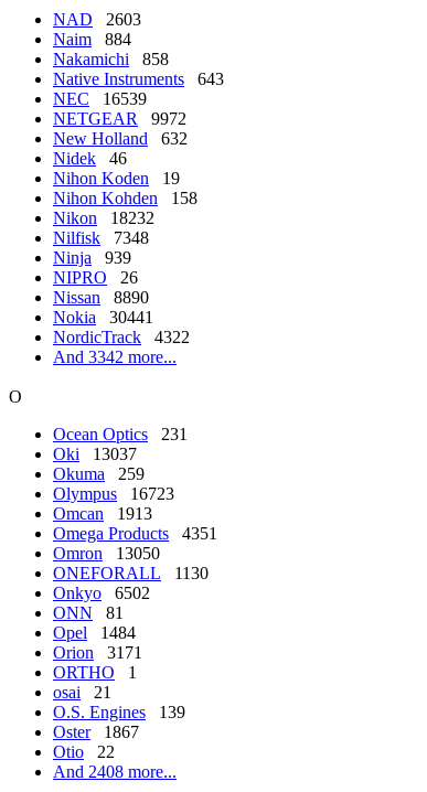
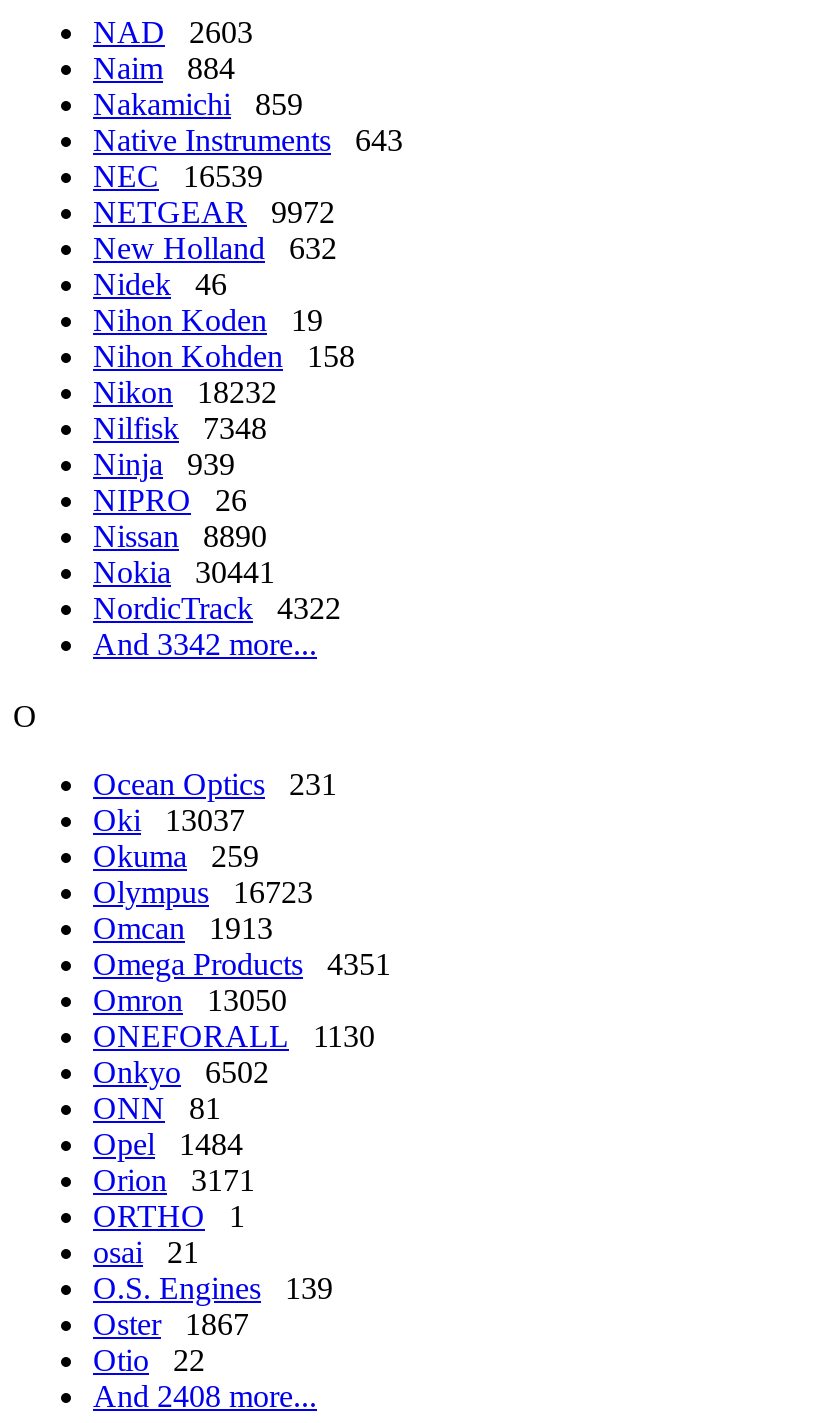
- Nakamichi 858
+ Nakamichi 859
